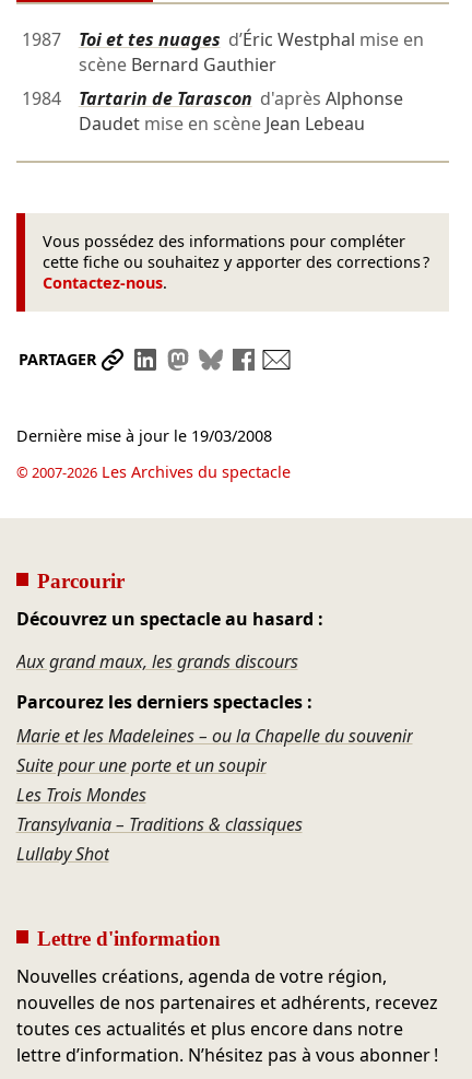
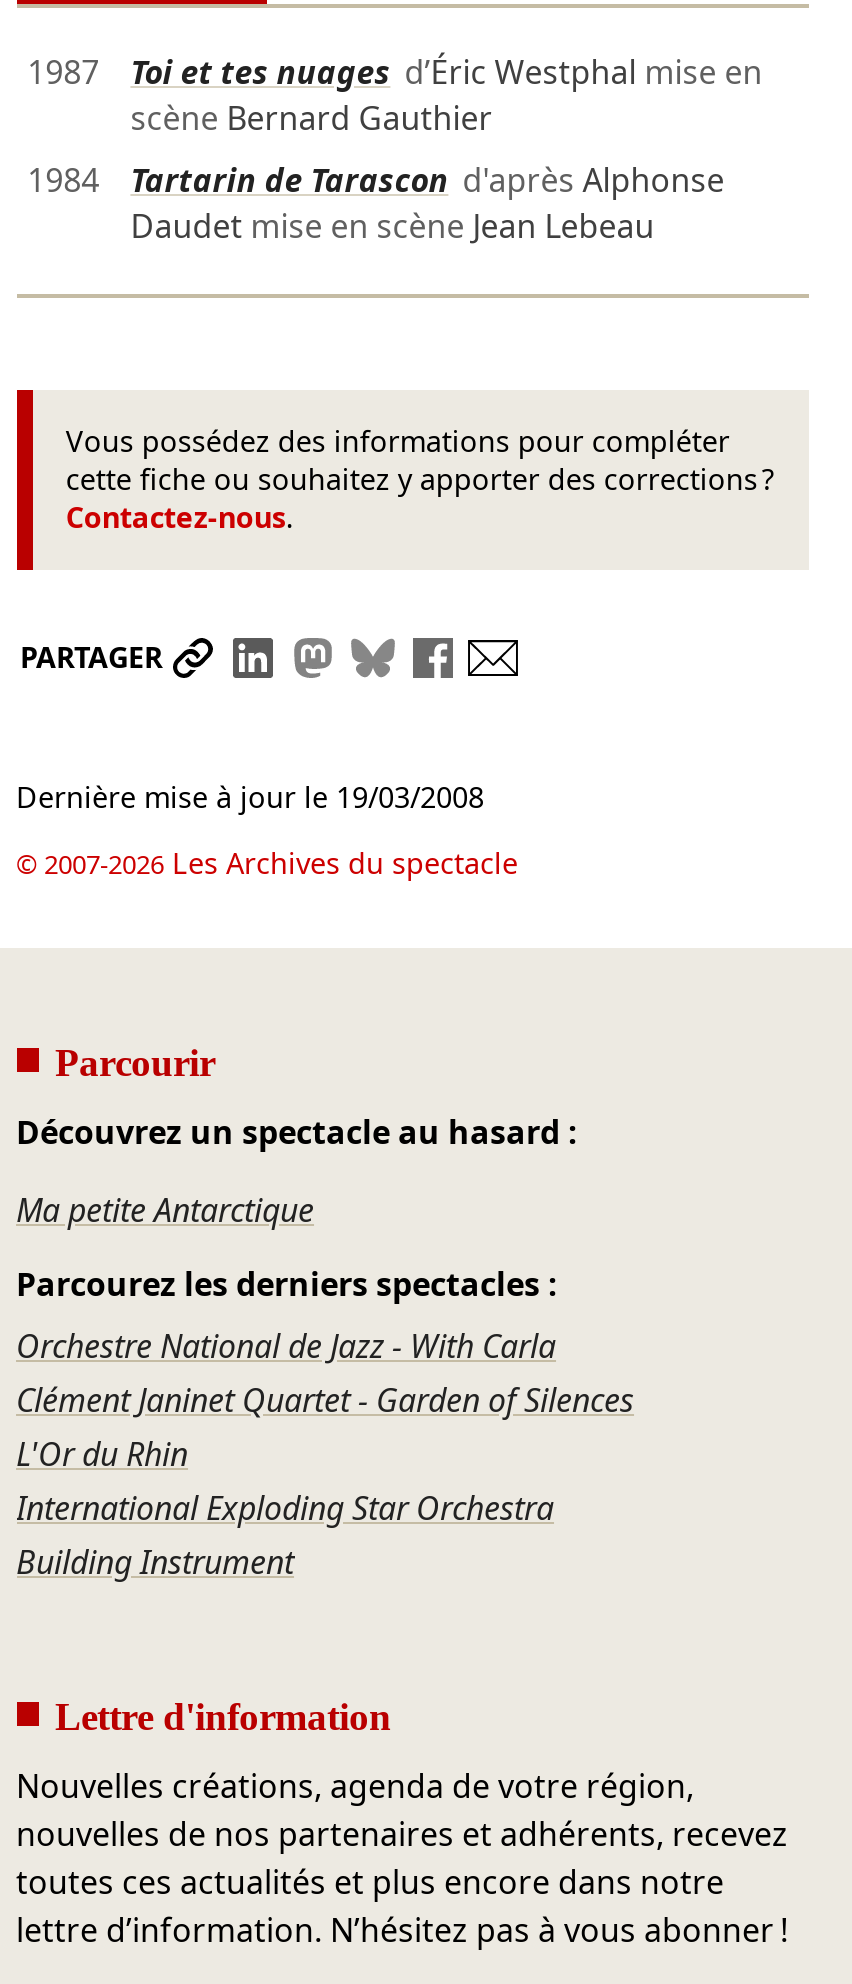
- Aux grand maux, les grands discours
+ Ma petite Antarctique

- Marie et les Madeleines – ou la Chapelle du souvenir
- Suite pour une porte et un soupir
- Les Trois Mondes
- Transylvania – Traditions & classiques
- Lullaby Shot
+ Orchestre National de Jazz - With Carla
+ Clément Janinet Quartet - Garden of Silences
+ L'Or du Rhin
+ International Exploding Star Orchestra
+ Building Instrument
